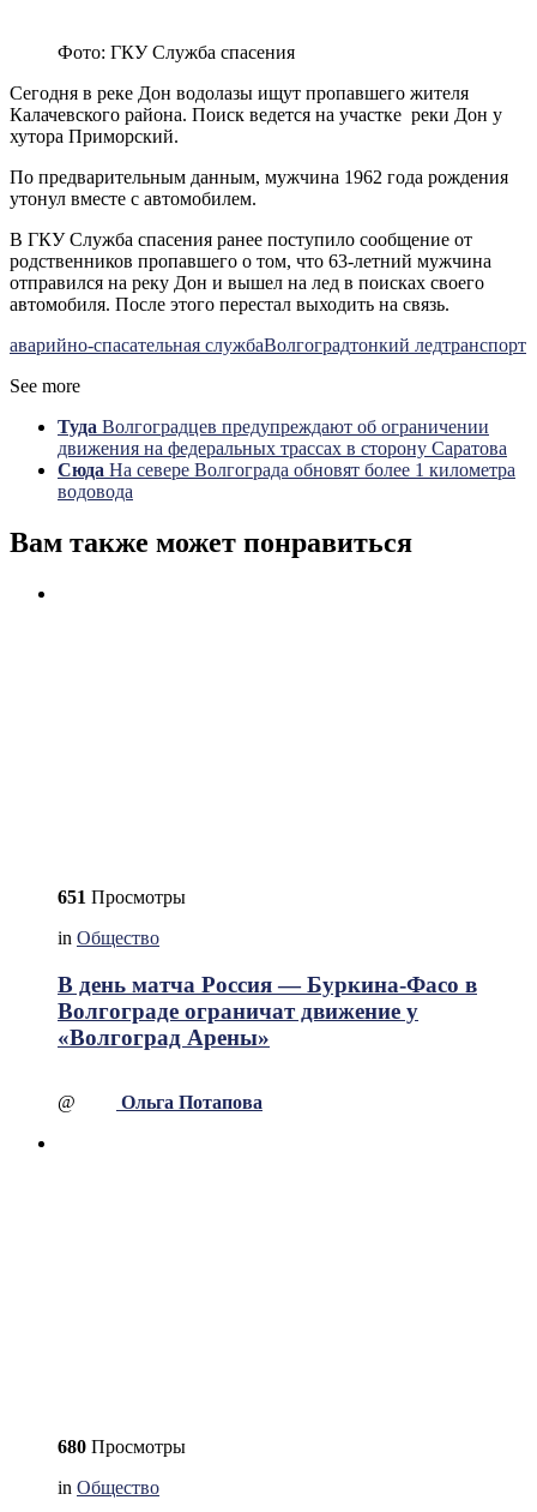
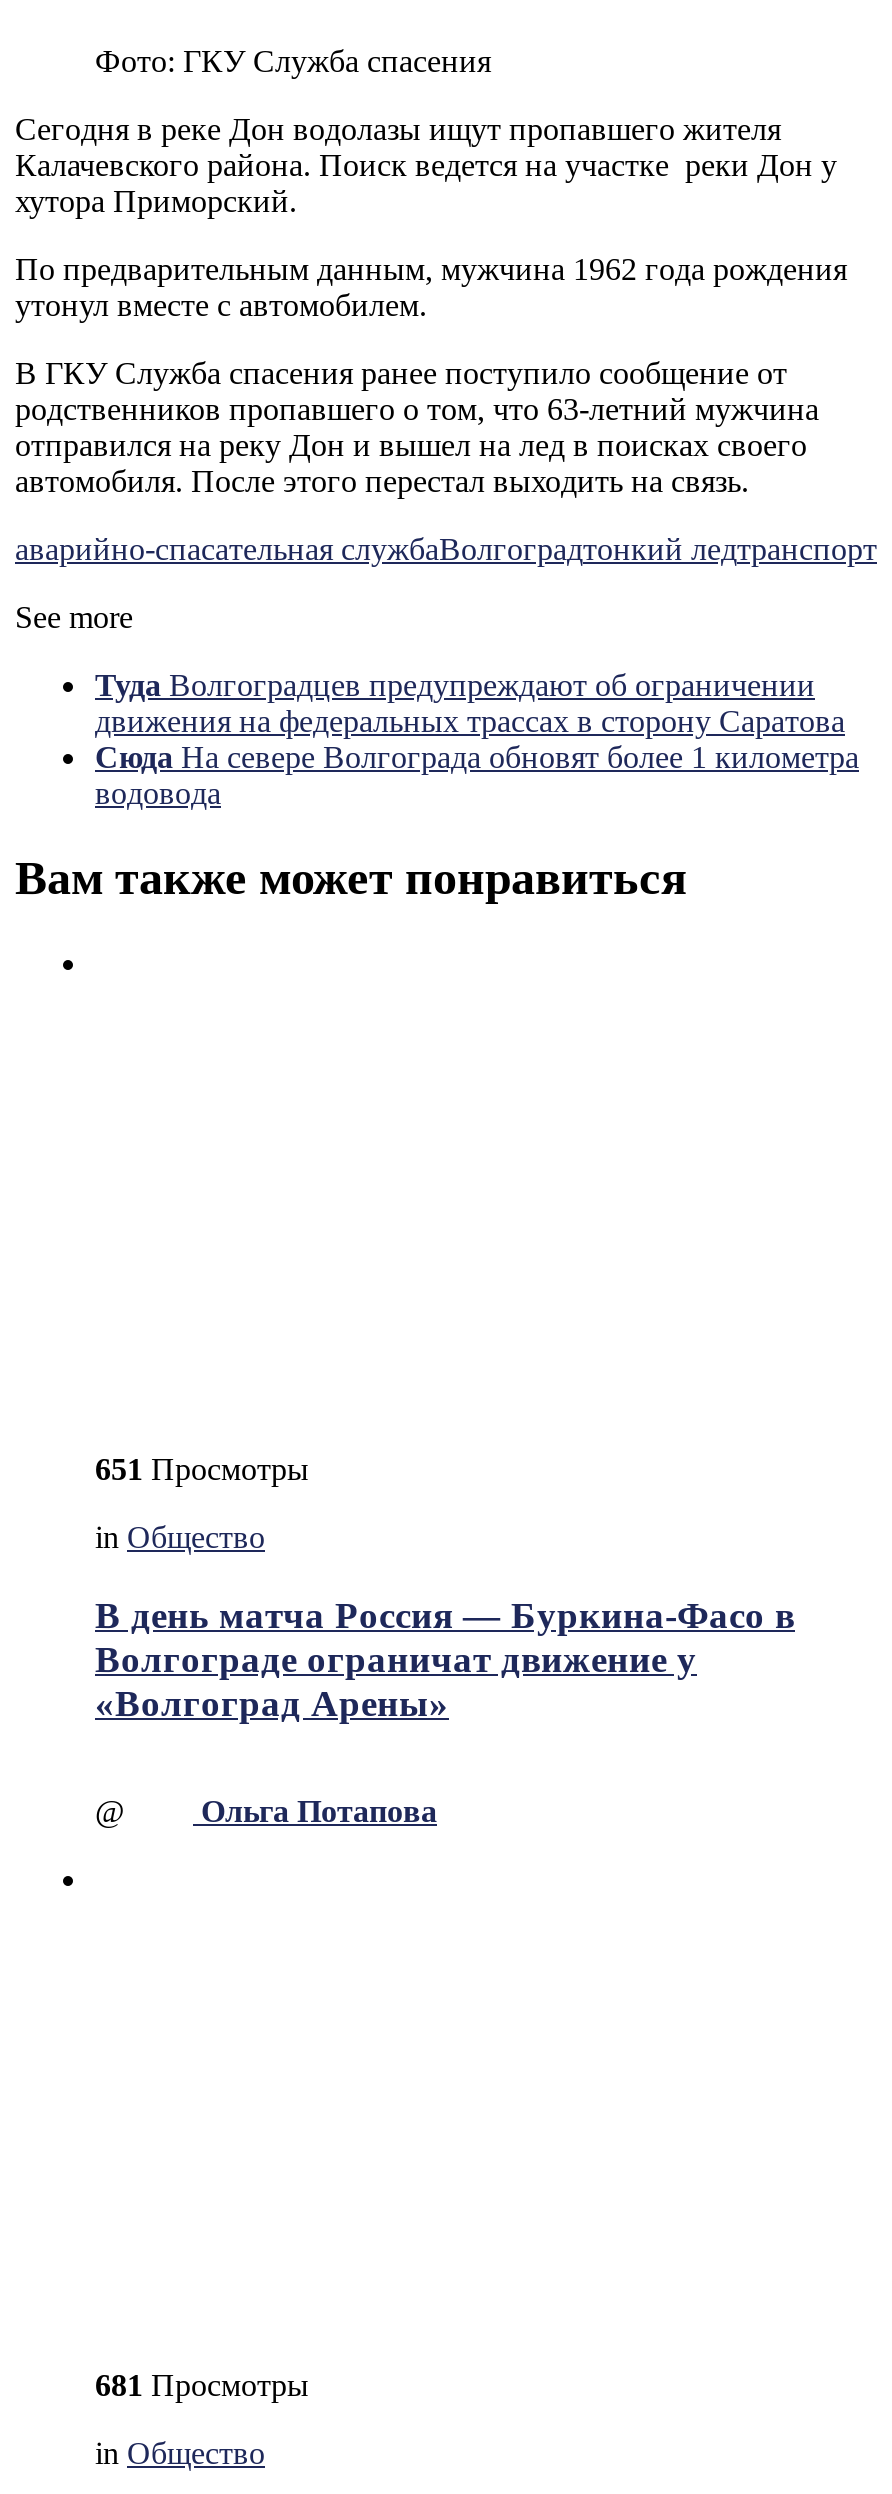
- 680 Просмотры
+ 681 Просмотры
